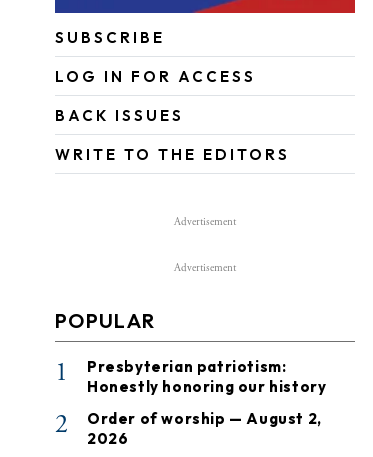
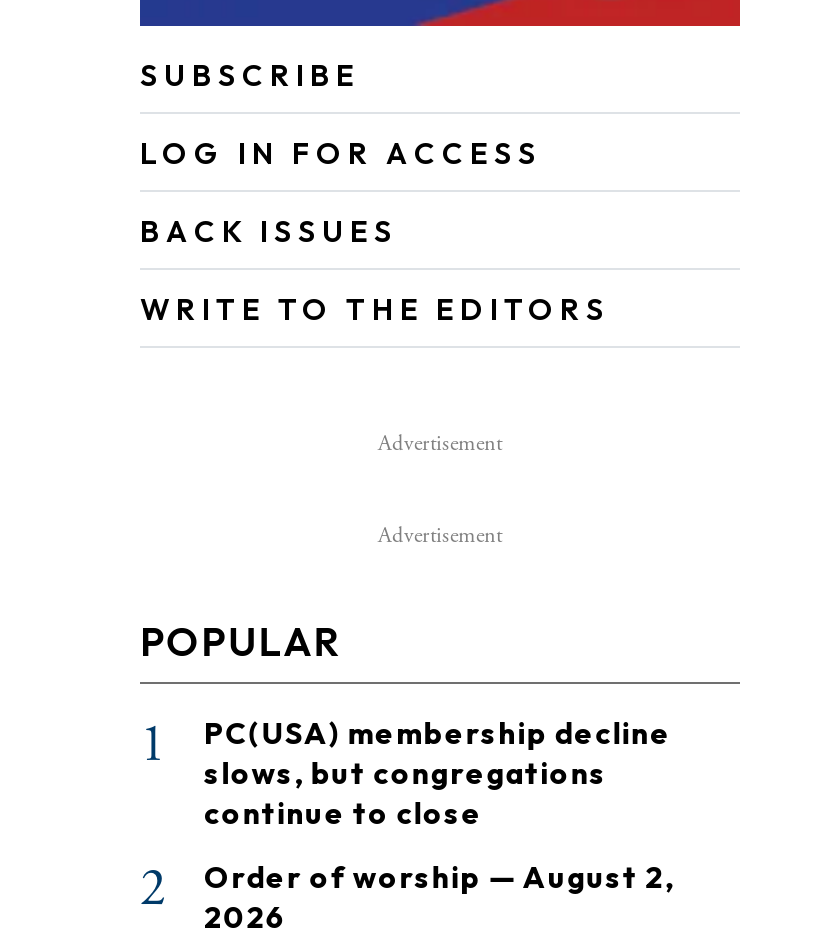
- Presbyterian patriotism:
- Honestly honoring our history
+ PC(USA) membership decline
+ slows, but congregations
+ continue to close
